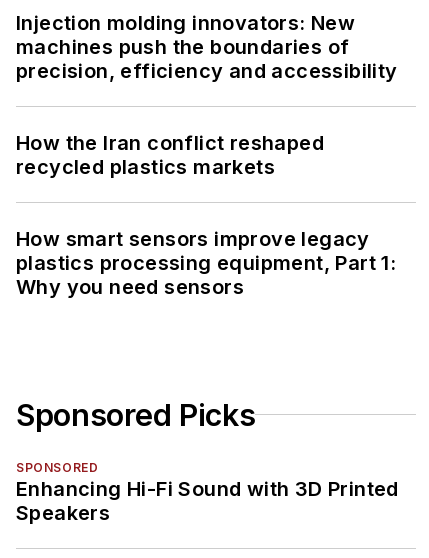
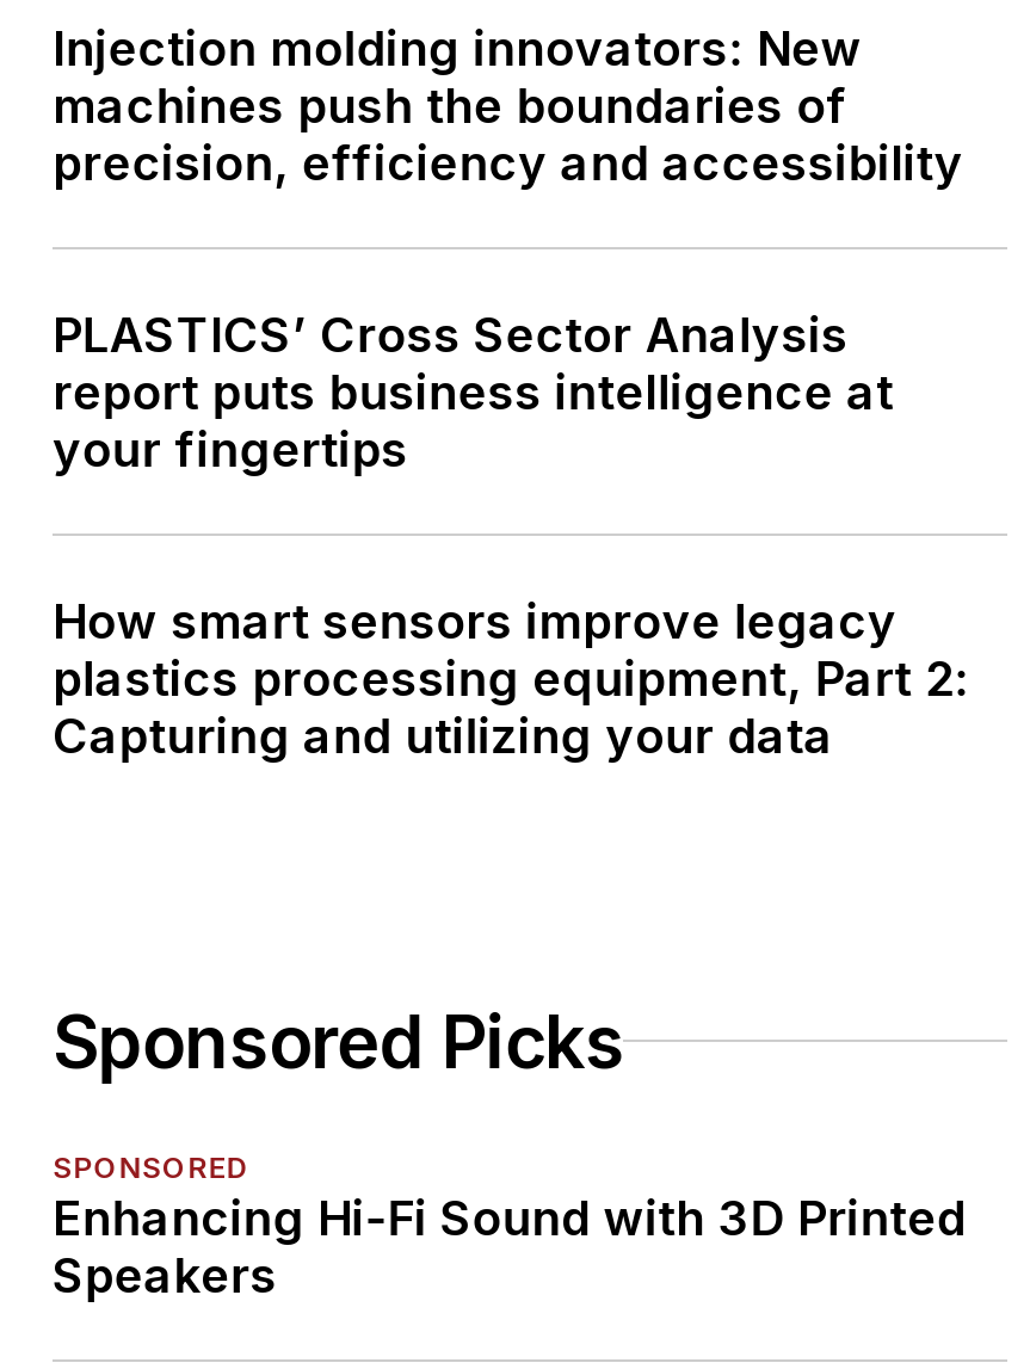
- How the Iran conflict reshaped
- recycled plastics markets
+ PLASTICS’ Cross Sector Analysis
+ report puts business intelligence at
+ your fingertips

- plastics processing equipment, Part 1:
- Why you need sensors
+ plastics processing equipment, Part 2:
+ Capturing and utilizing your data
